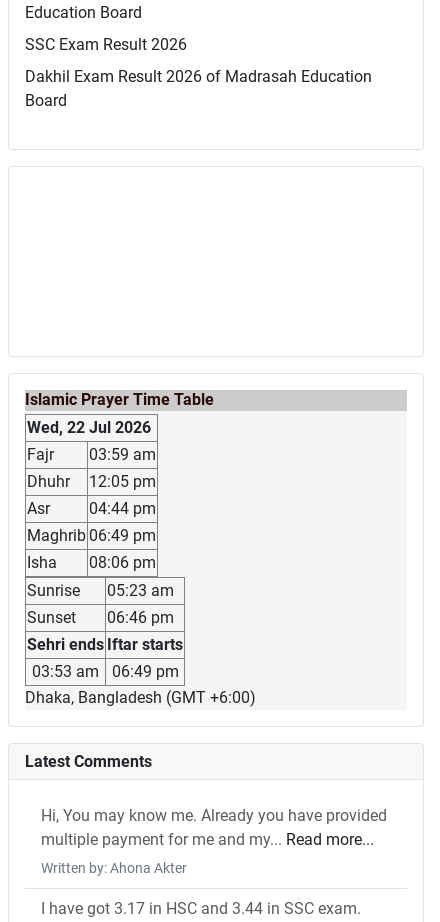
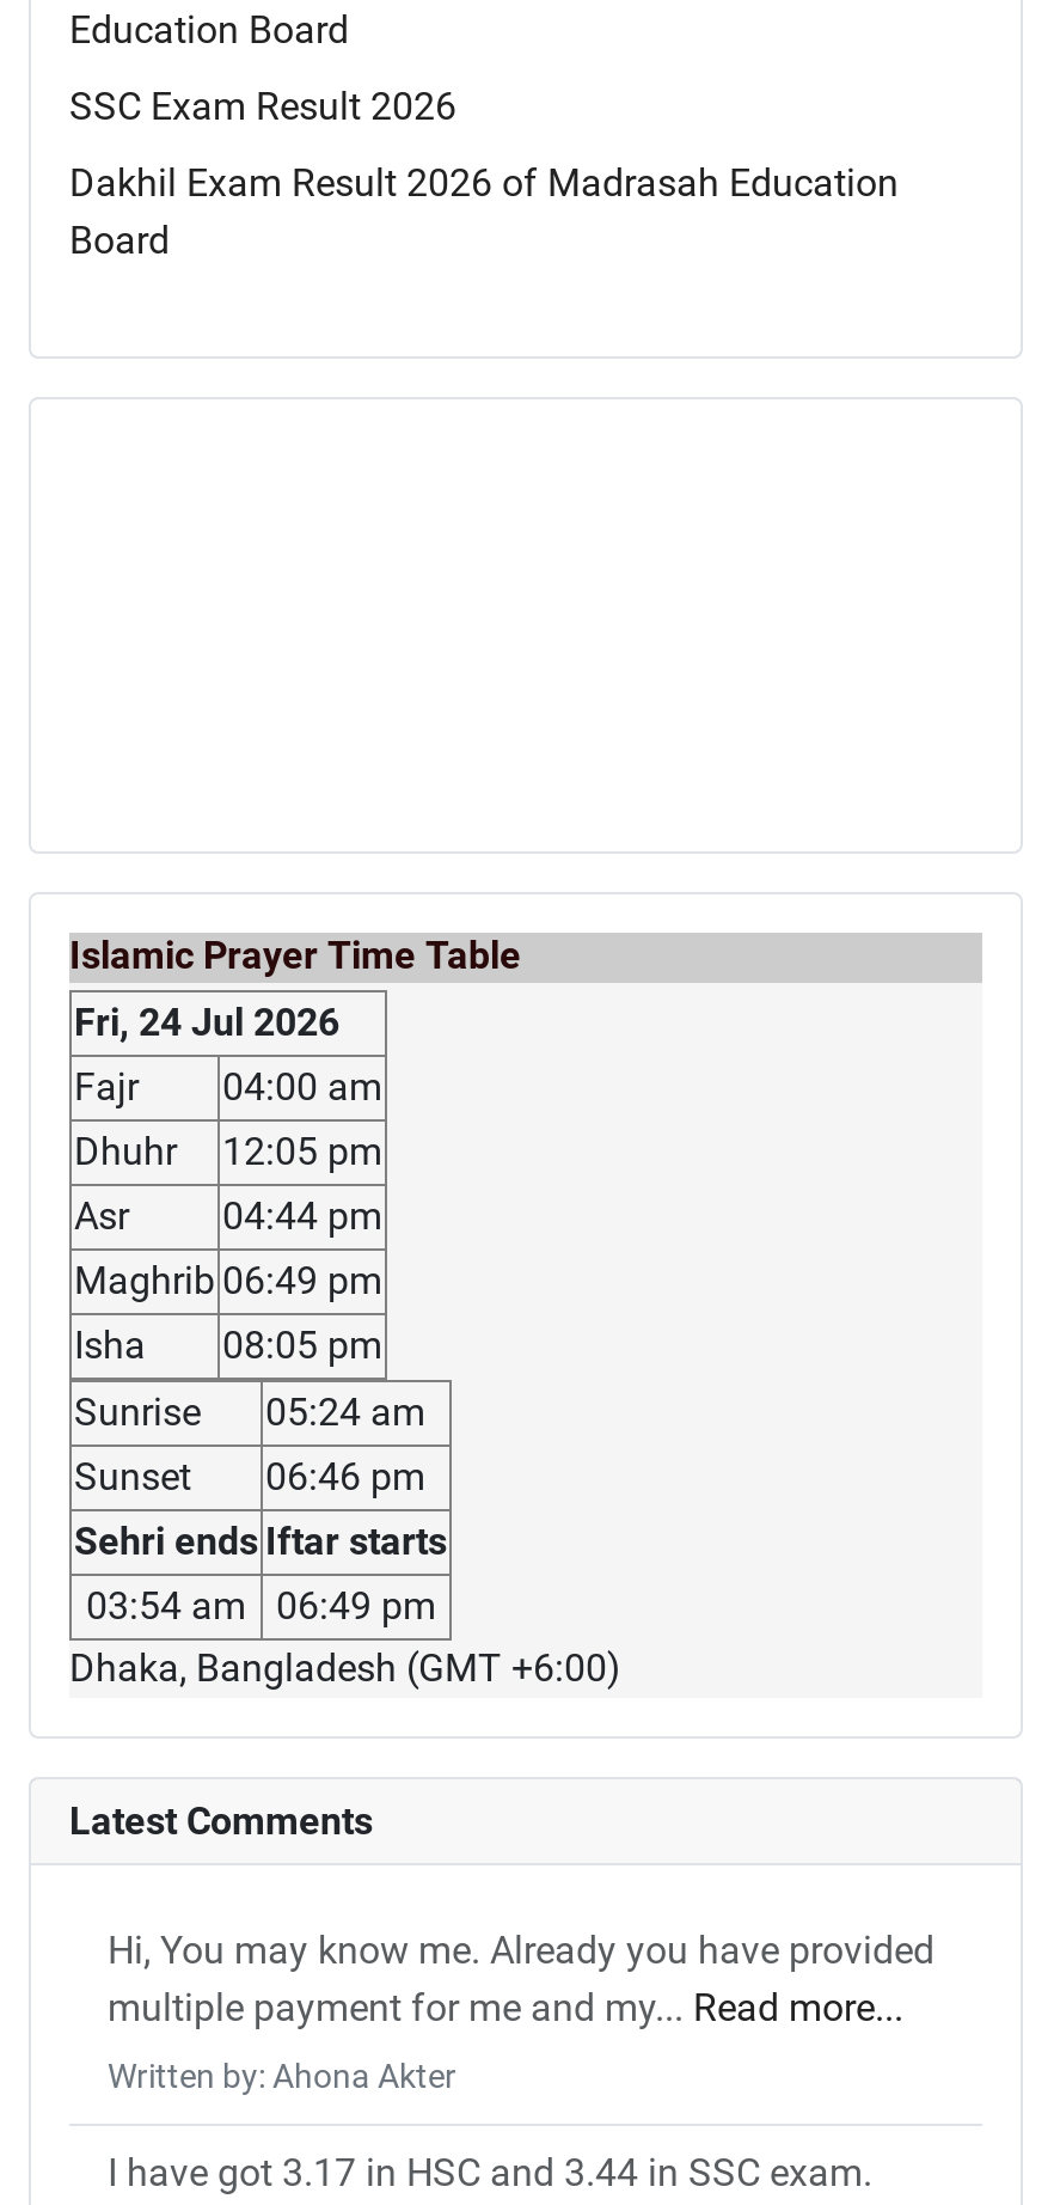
- Wed, 22 Jul 2026
+ Fri, 24 Jul 2026

- Fajr 03:59 am
+ Fajr 04:00 am

- Isha 08:06 pm
+ Isha 08:05 pm

- Sunrise 05:23 am
+ Sunrise 05:24 am

- 03:53 am 06:49 pm
+ 03:54 am 06:49 pm
